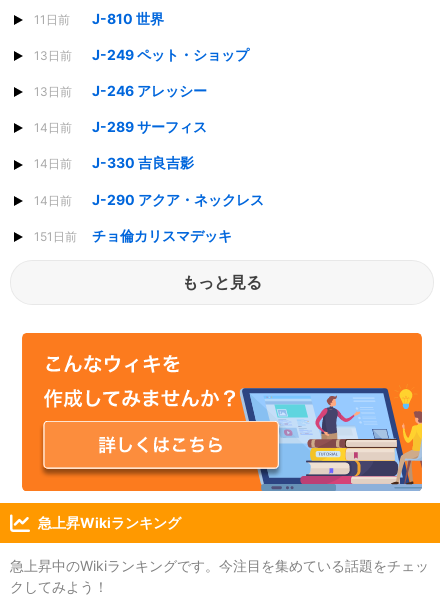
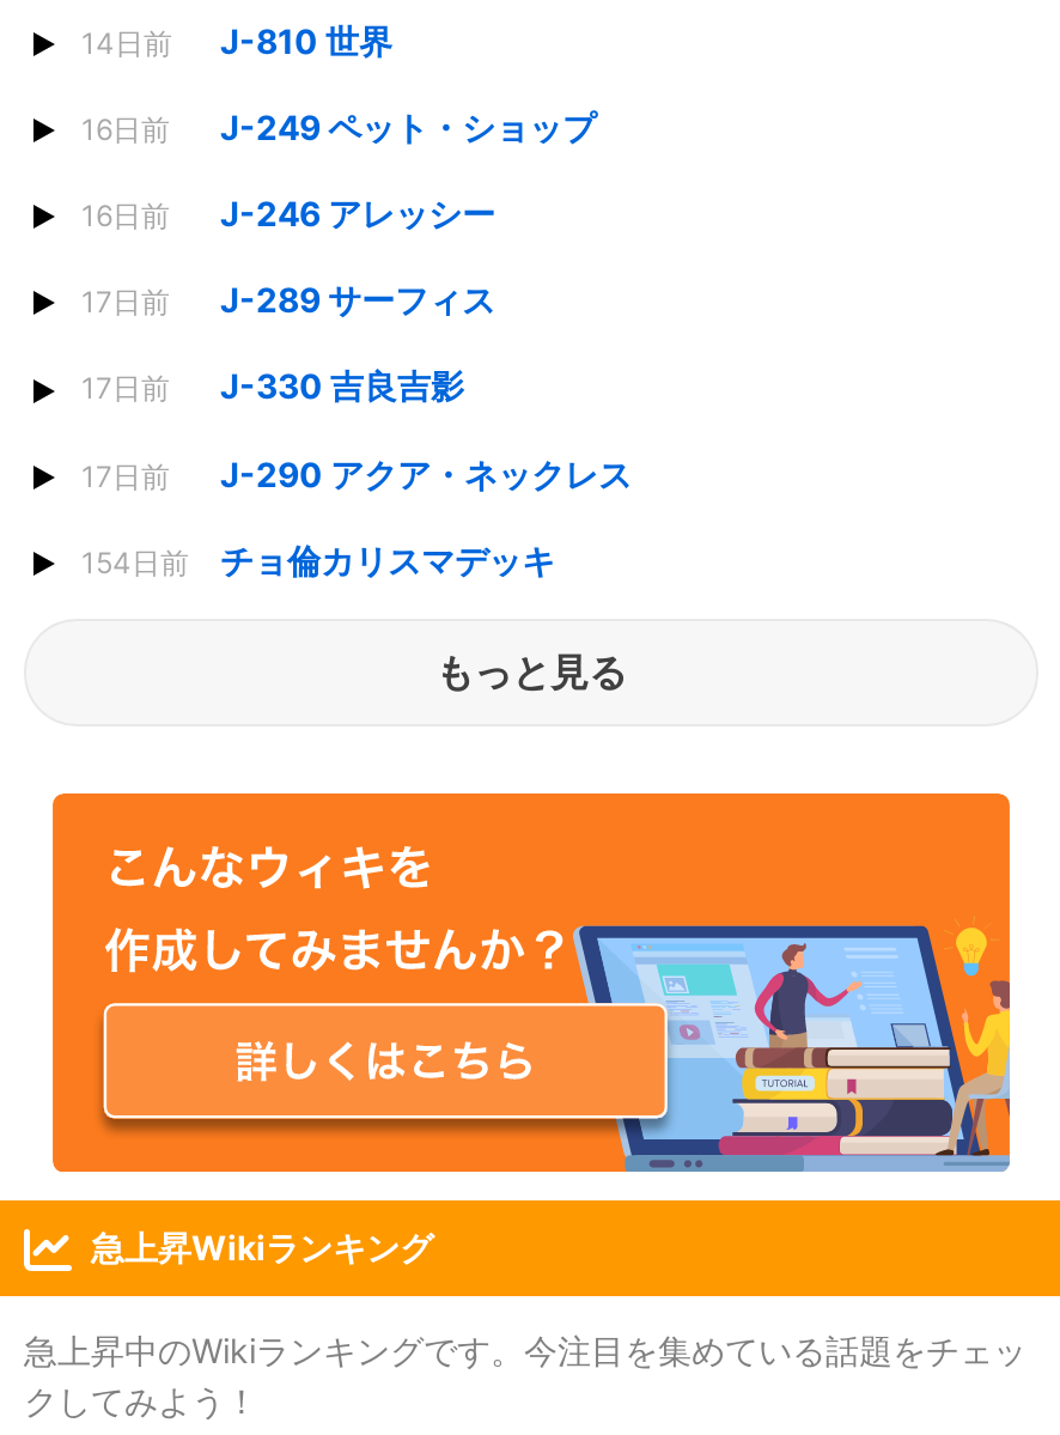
- 11日前 J-810 世界
+ 14日前 J-810 世界

- 13日前 J-249 ペット・ショップ
+ 16日前 J-249 ペット・ショップ

- 13日前 J-246 アレッシー
+ 16日前 J-246 アレッシー

- 14日前 J-289 サーフィス
+ 17日前 J-289 サーフィス

- 14日前 J-330 吉良吉影
+ 17日前 J-330 吉良吉影

- 14日前 J-290 アクア・ネックレス
+ 17日前 J-290 アクア・ネックレス

- 151日前 チョ倫カリスマデッキ
+ 154日前 チョ倫カリスマデッキ
